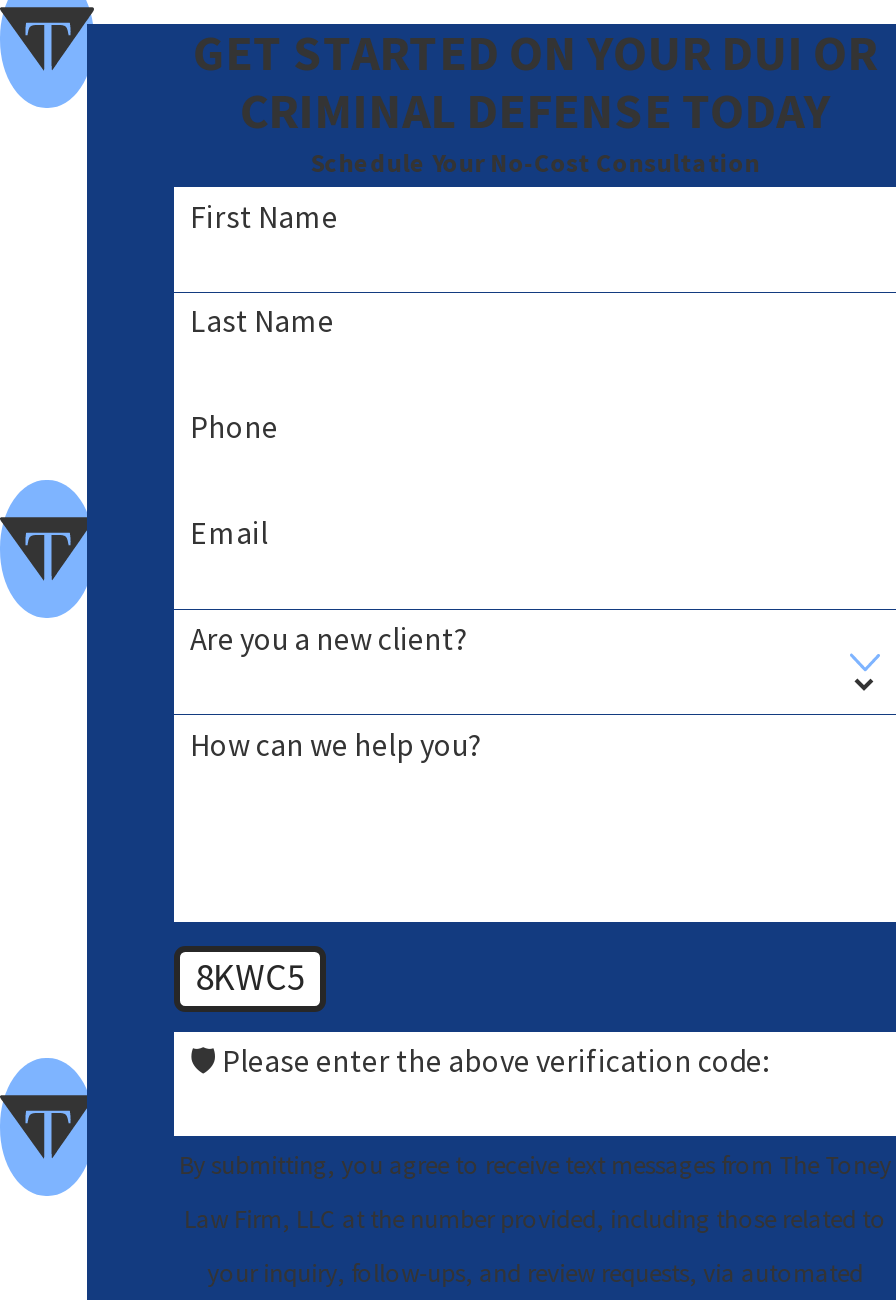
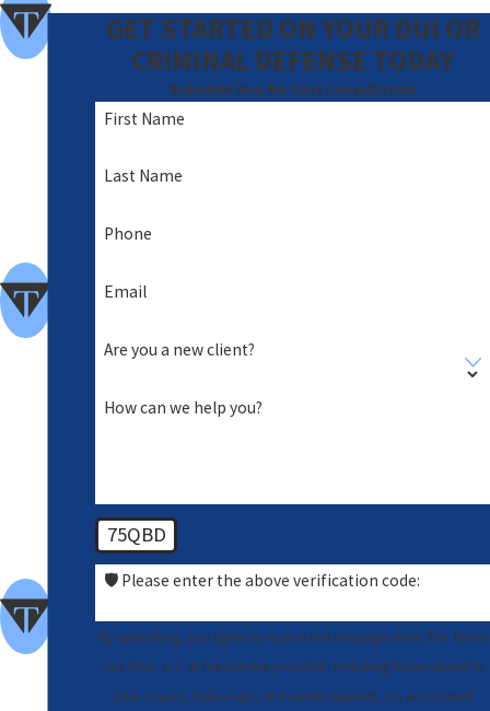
- 8KWC5
+ 75QBD
